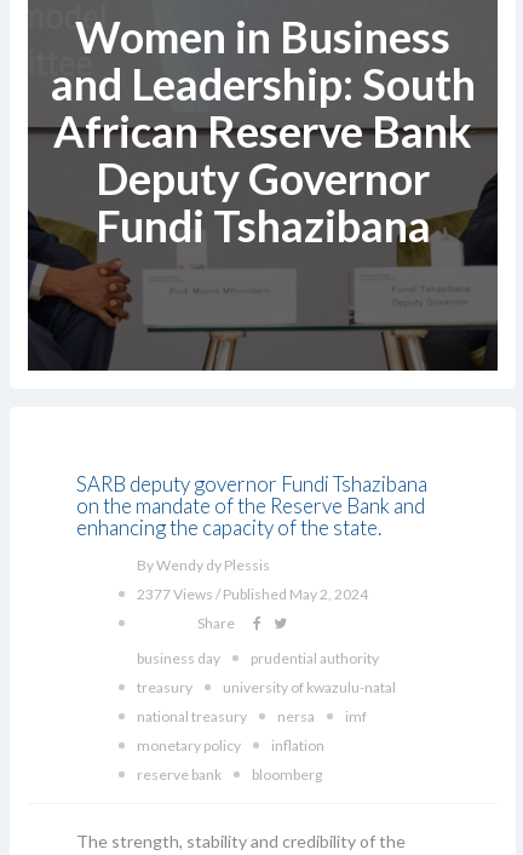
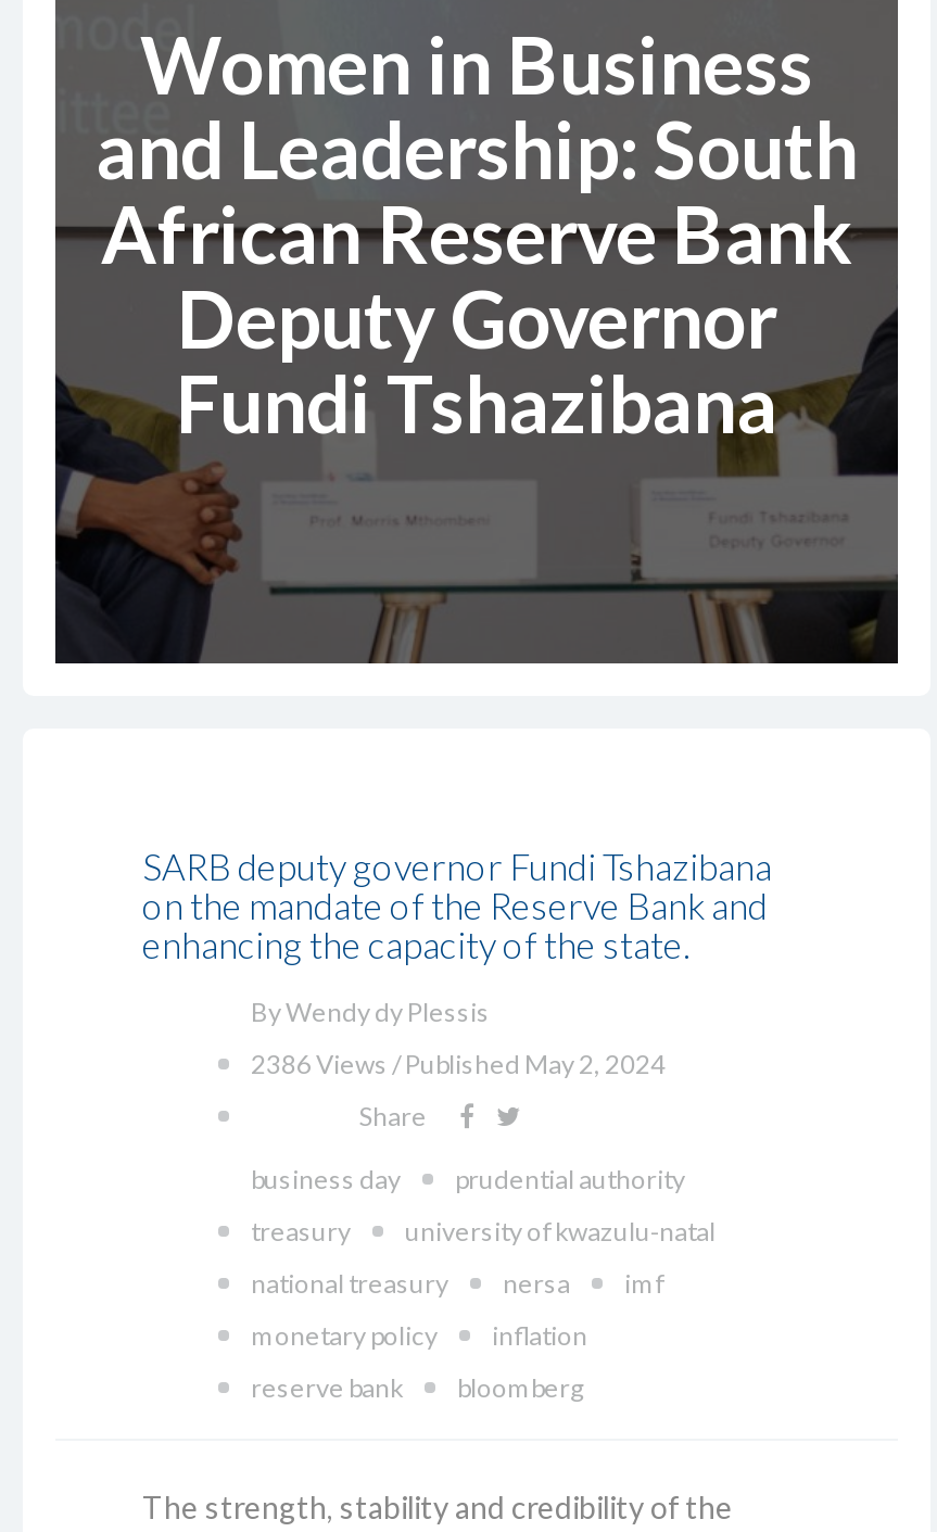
- 2377 Views / Published May 2, 2024
+ 2386 Views / Published May 2, 2024
